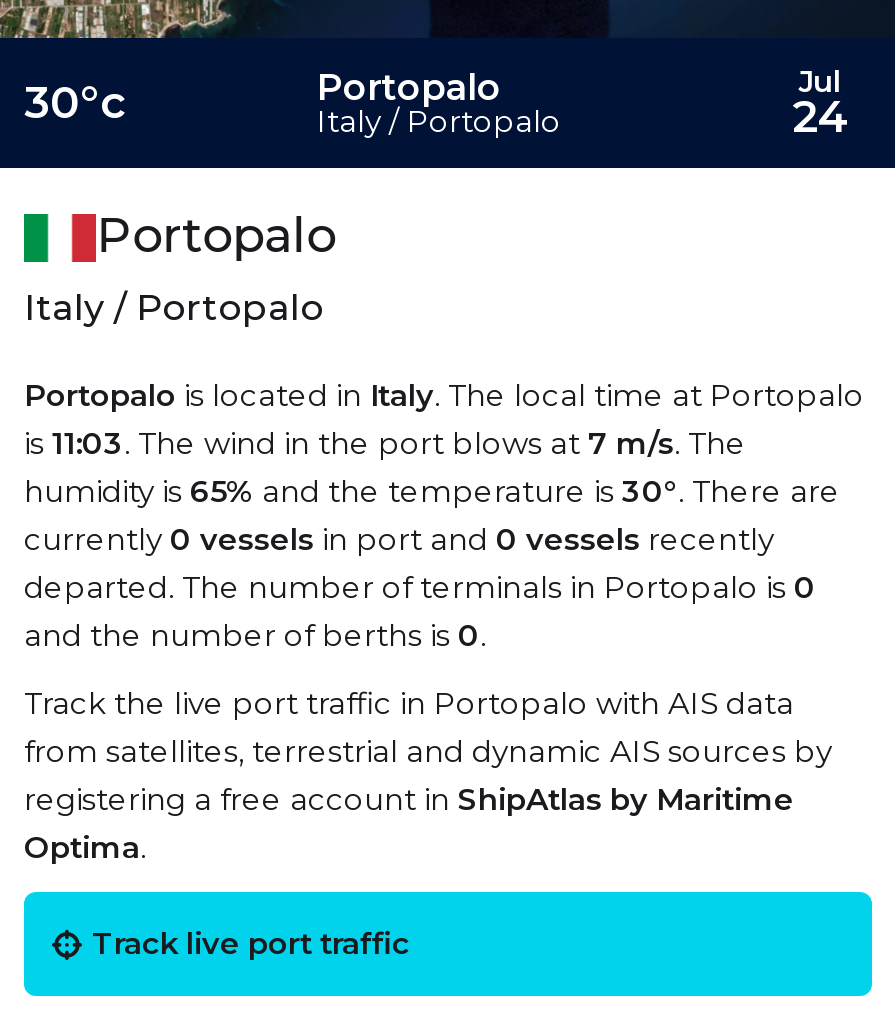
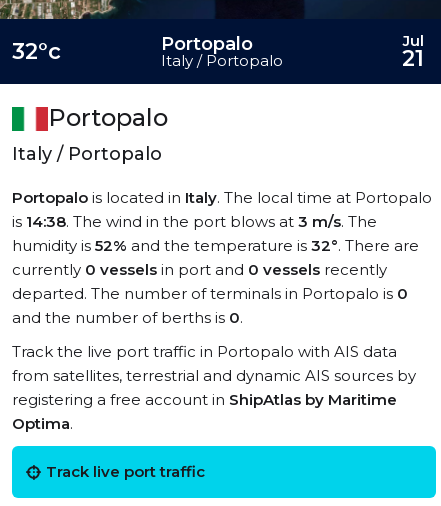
- 30°c
+ 32°c

- 24
+ 21

- is 11:03. The wind in the port blows at 7 m/s. The
+ is 14:38. The wind in the port blows at 3 m/s. The

- humidity is 65% and the temperature is 30°. There are
+ humidity is 52% and the temperature is 32°. There are
